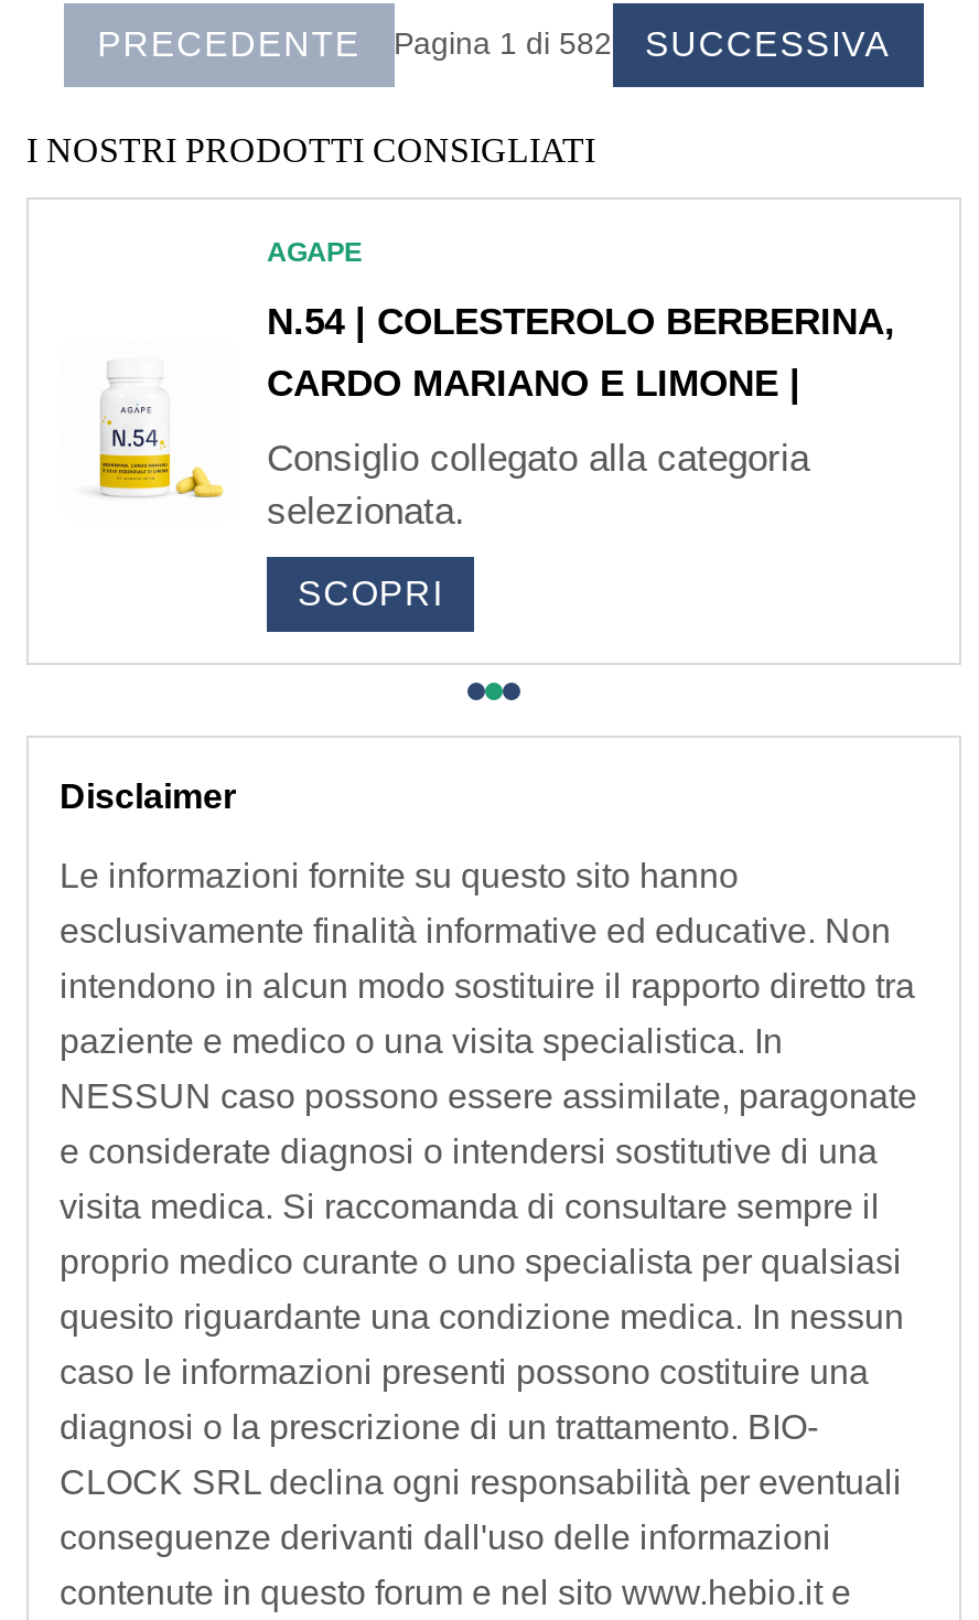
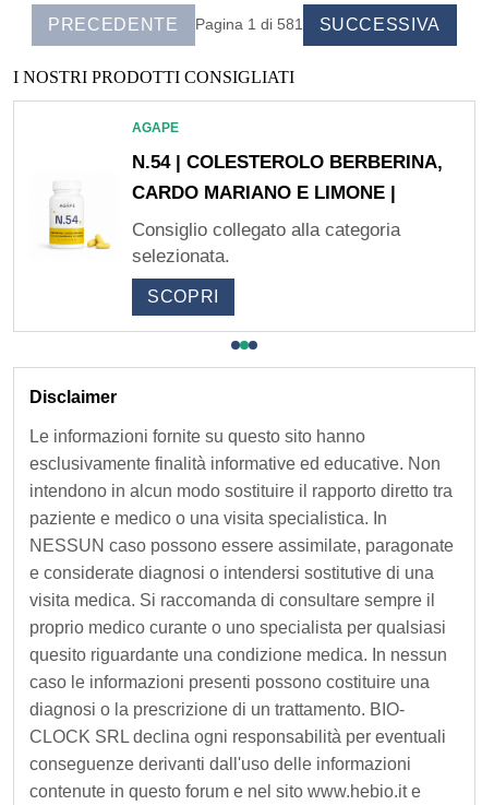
- Pagina 1 di 582
+ Pagina 1 di 581
